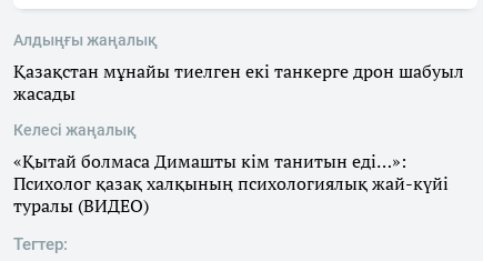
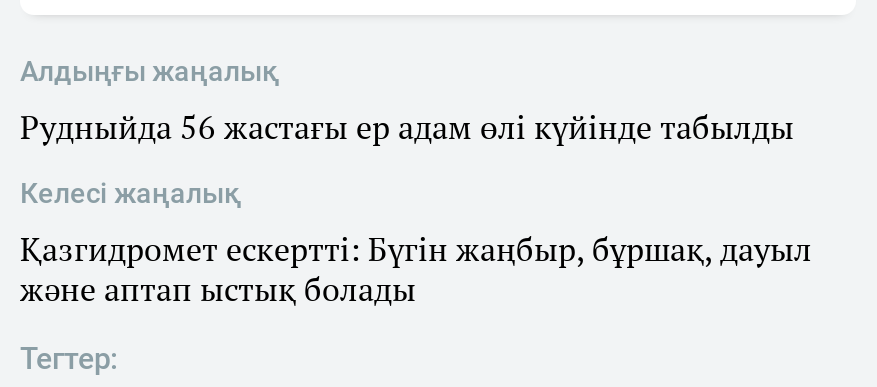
- Қазақстан мұнайы тиелген екі танкерге дрон шабуыл
- жасады
+ Рудныйда 56 жастағы ер адам өлі күйінде табылды

- «Қытай болмаса Димашты кім танитын еді…»:
- Психолог қазақ халқының психологиялық жай-күйі
- туралы (ВИДЕО)
+ Қазгидромет ескертті: Бүгін жаңбыр, бұршақ, дауыл
+ және аптап ыстық болады
